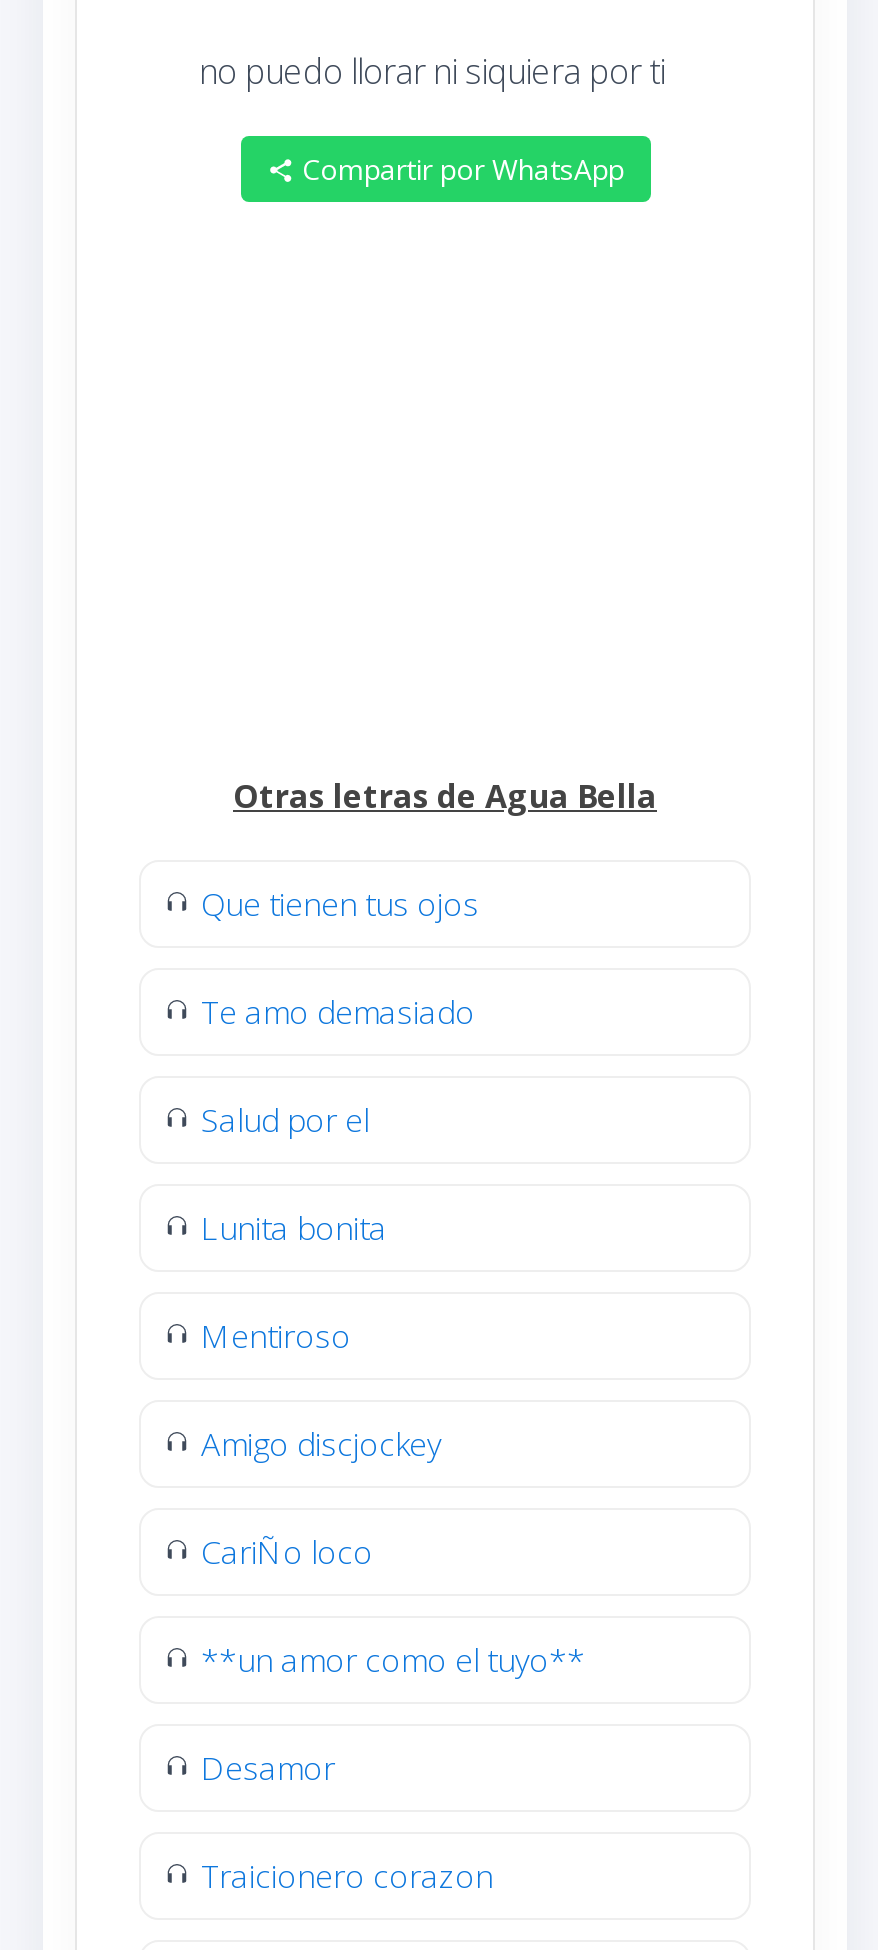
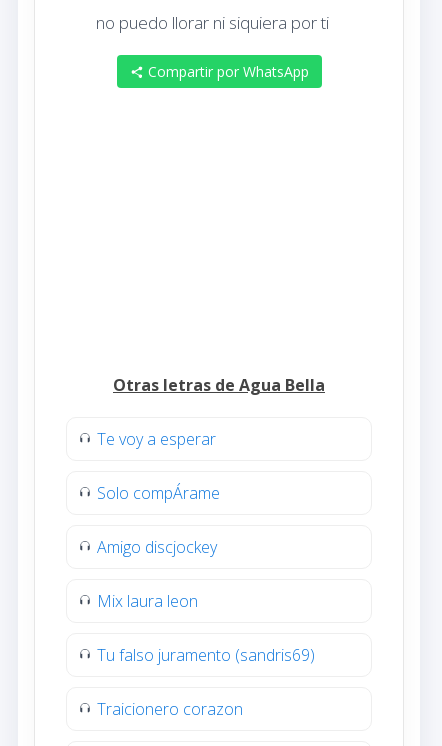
- Que tienen tus ojos
- Te amo demasiado
- Salud por el
- Lunita bonita
- Mentiroso
+ Te voy a esperar
+ Solo compÁrame

- CariÑo loco
- **un amor como el tuyo**
- Desamor
+ Mix laura leon
+ Tu falso juramento (sandris69)
